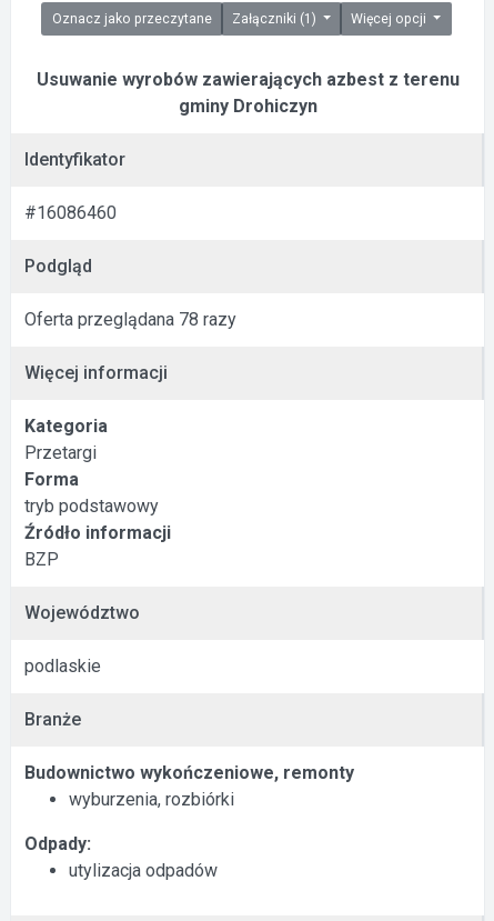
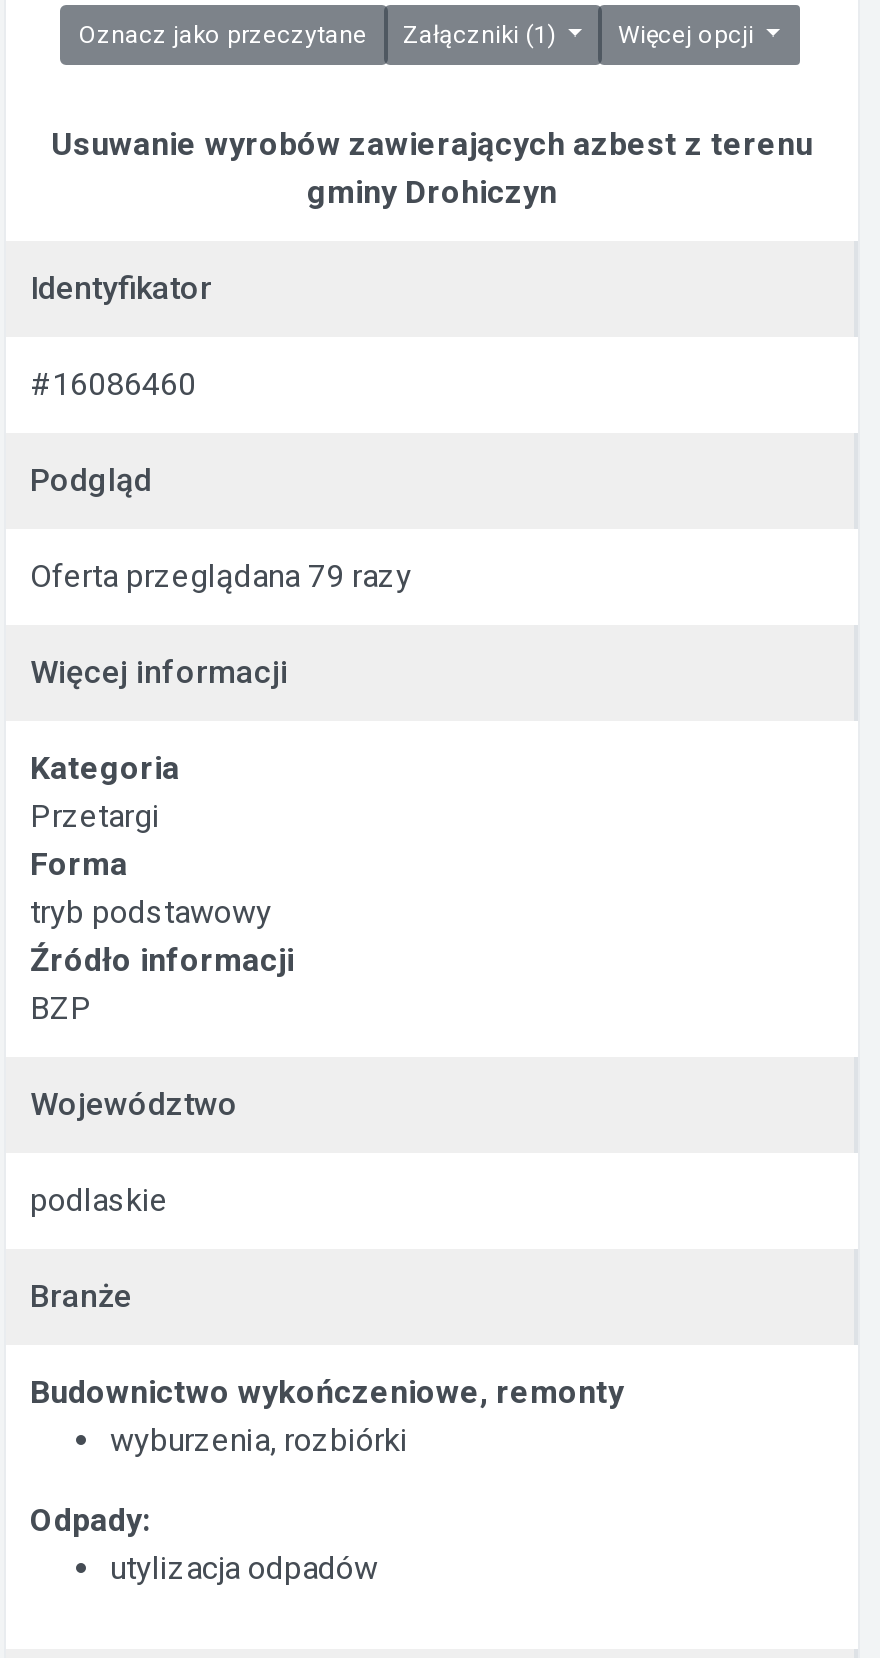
- Oferta przeglądana 78 razy
+ Oferta przeglądana 79 razy
